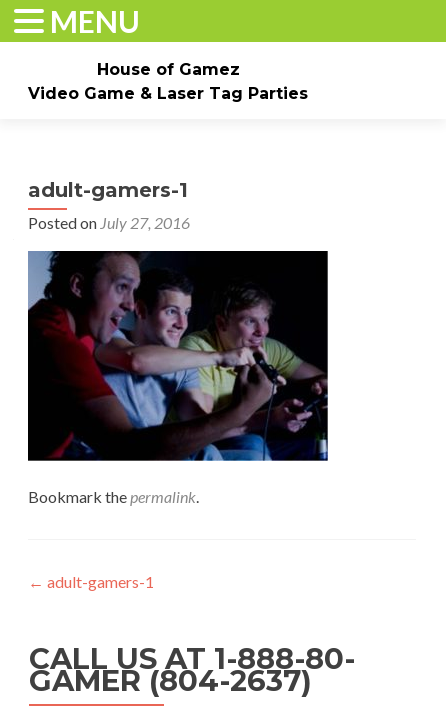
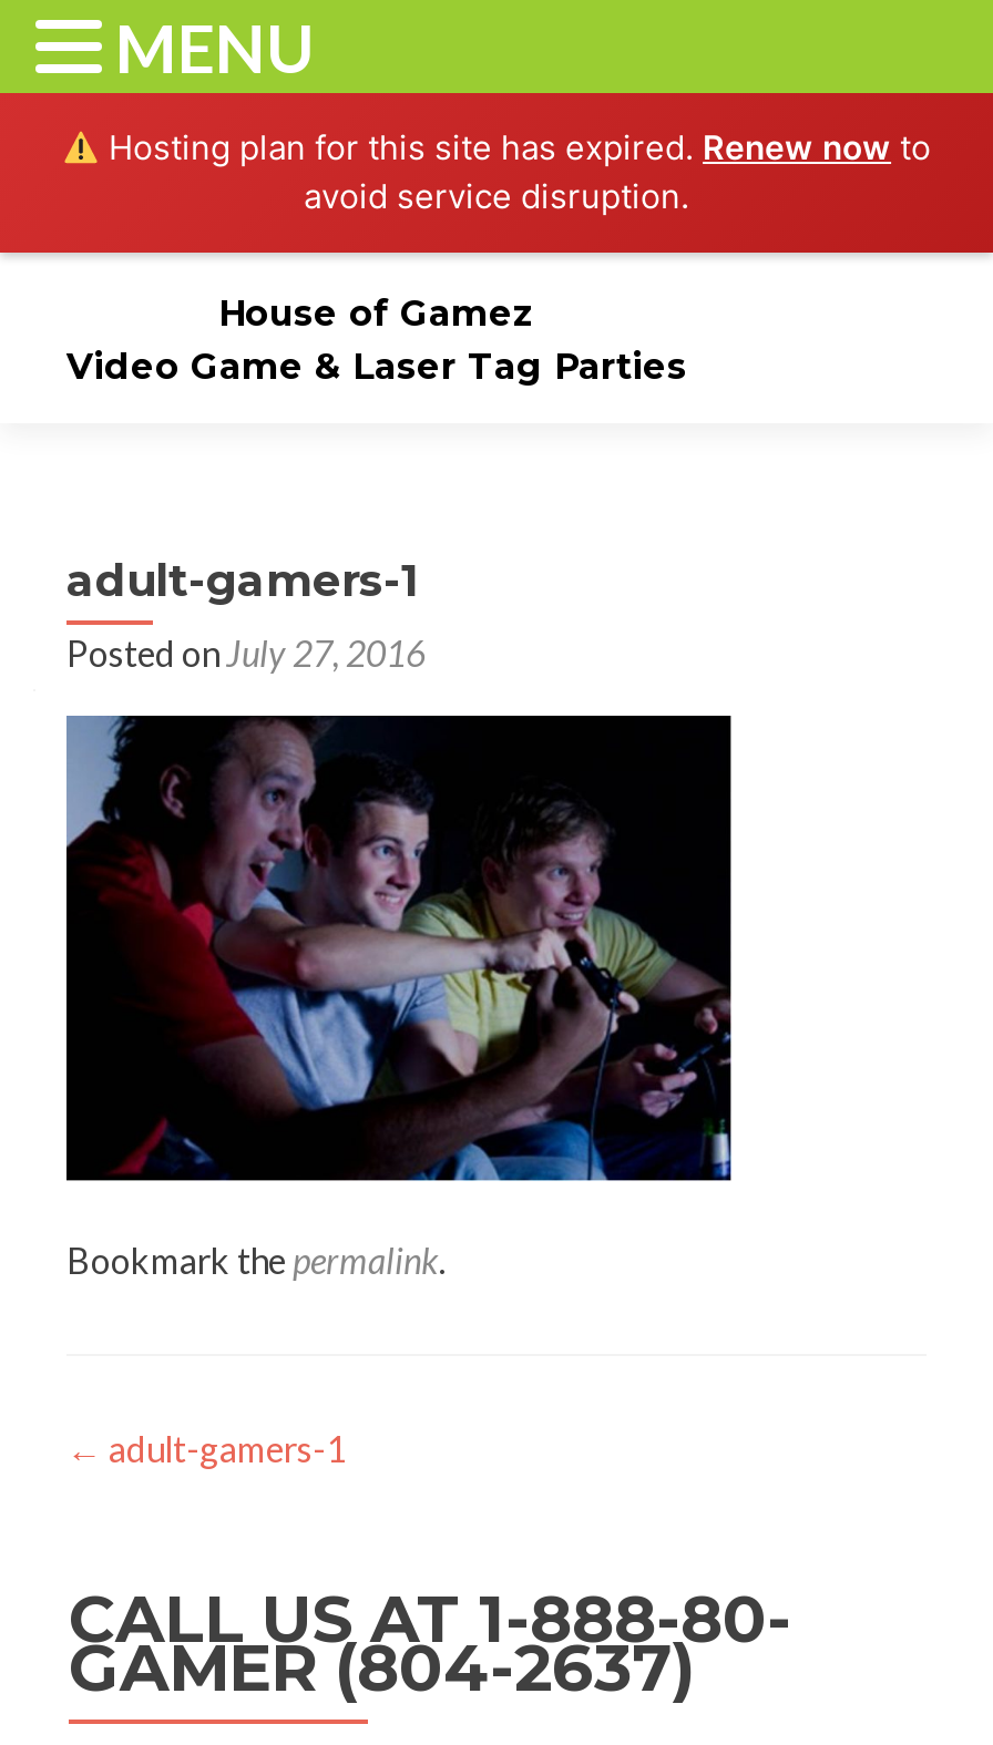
+ [image]
+ Hosting plan for this site has expired. Renew now to
+ avoid service disruption.
